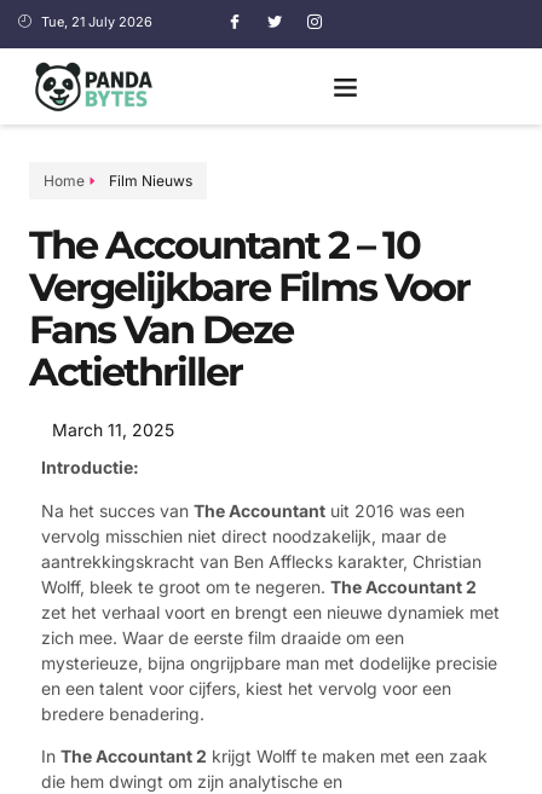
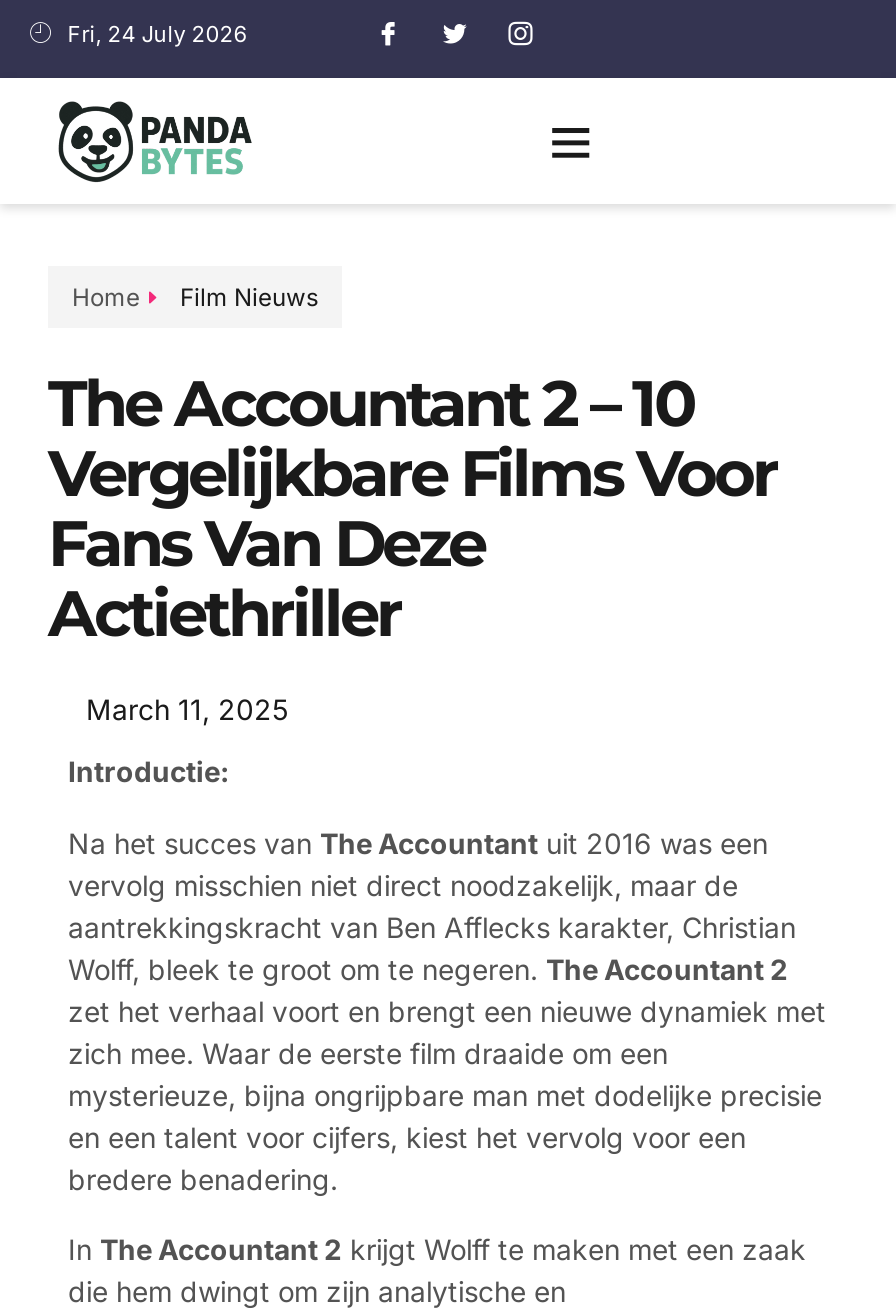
- Tue, 21 July 2026
+ Fri, 24 July 2026
